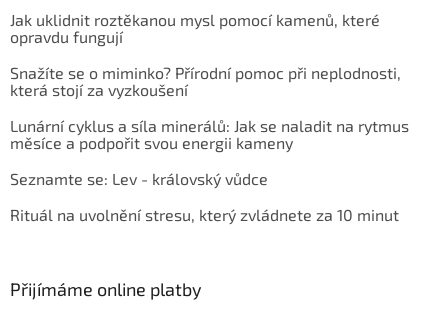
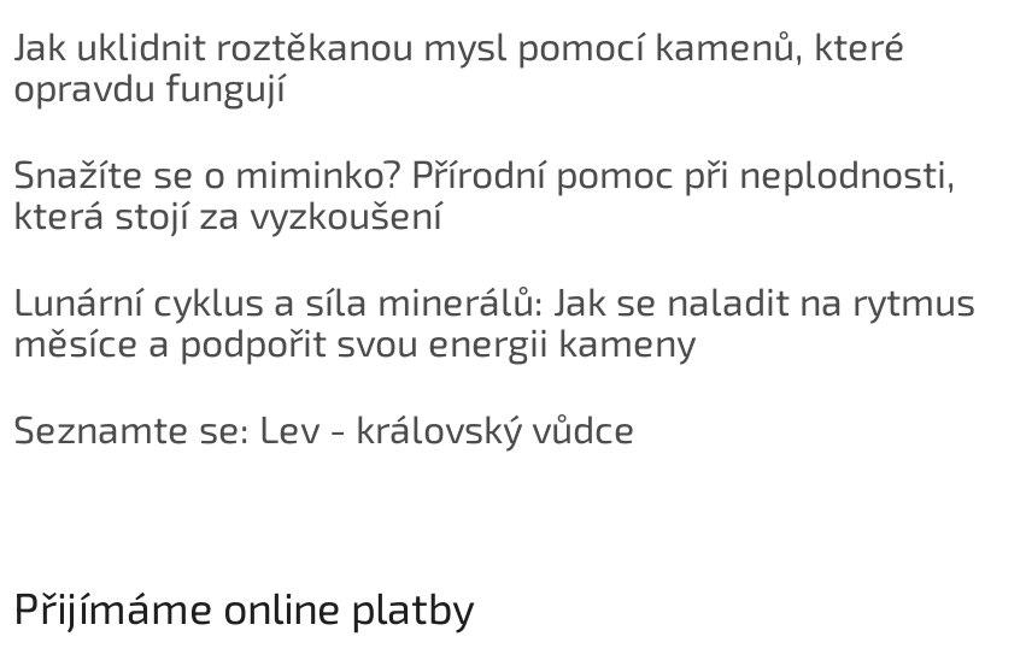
- Rituál na uvolnění stresu, který zvládnete za 10 minut
